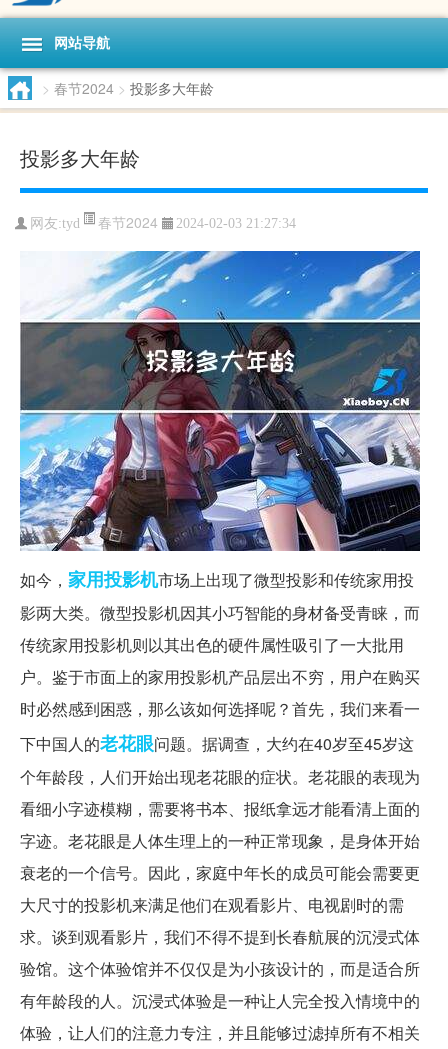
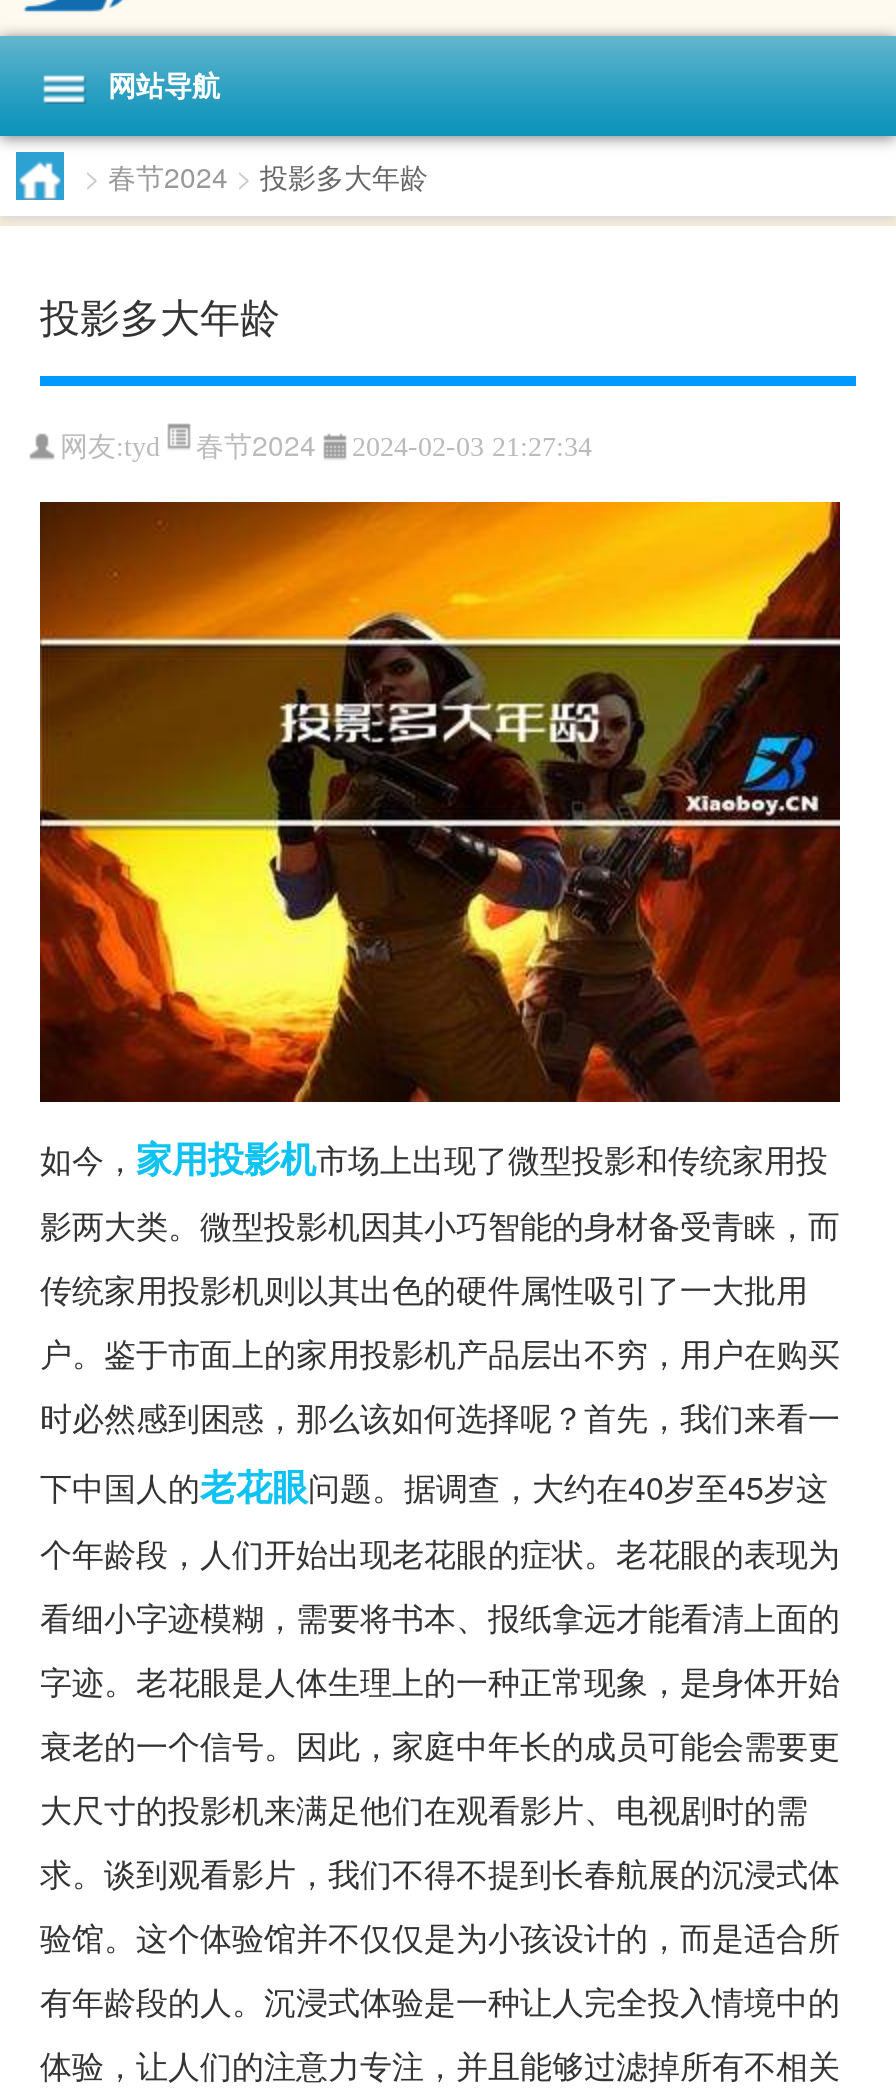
- [image]
+ [image]
